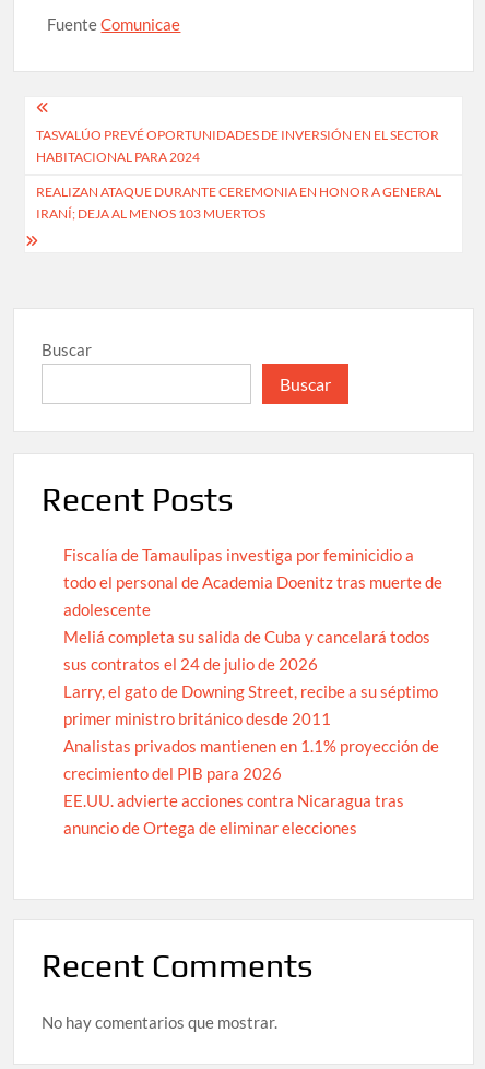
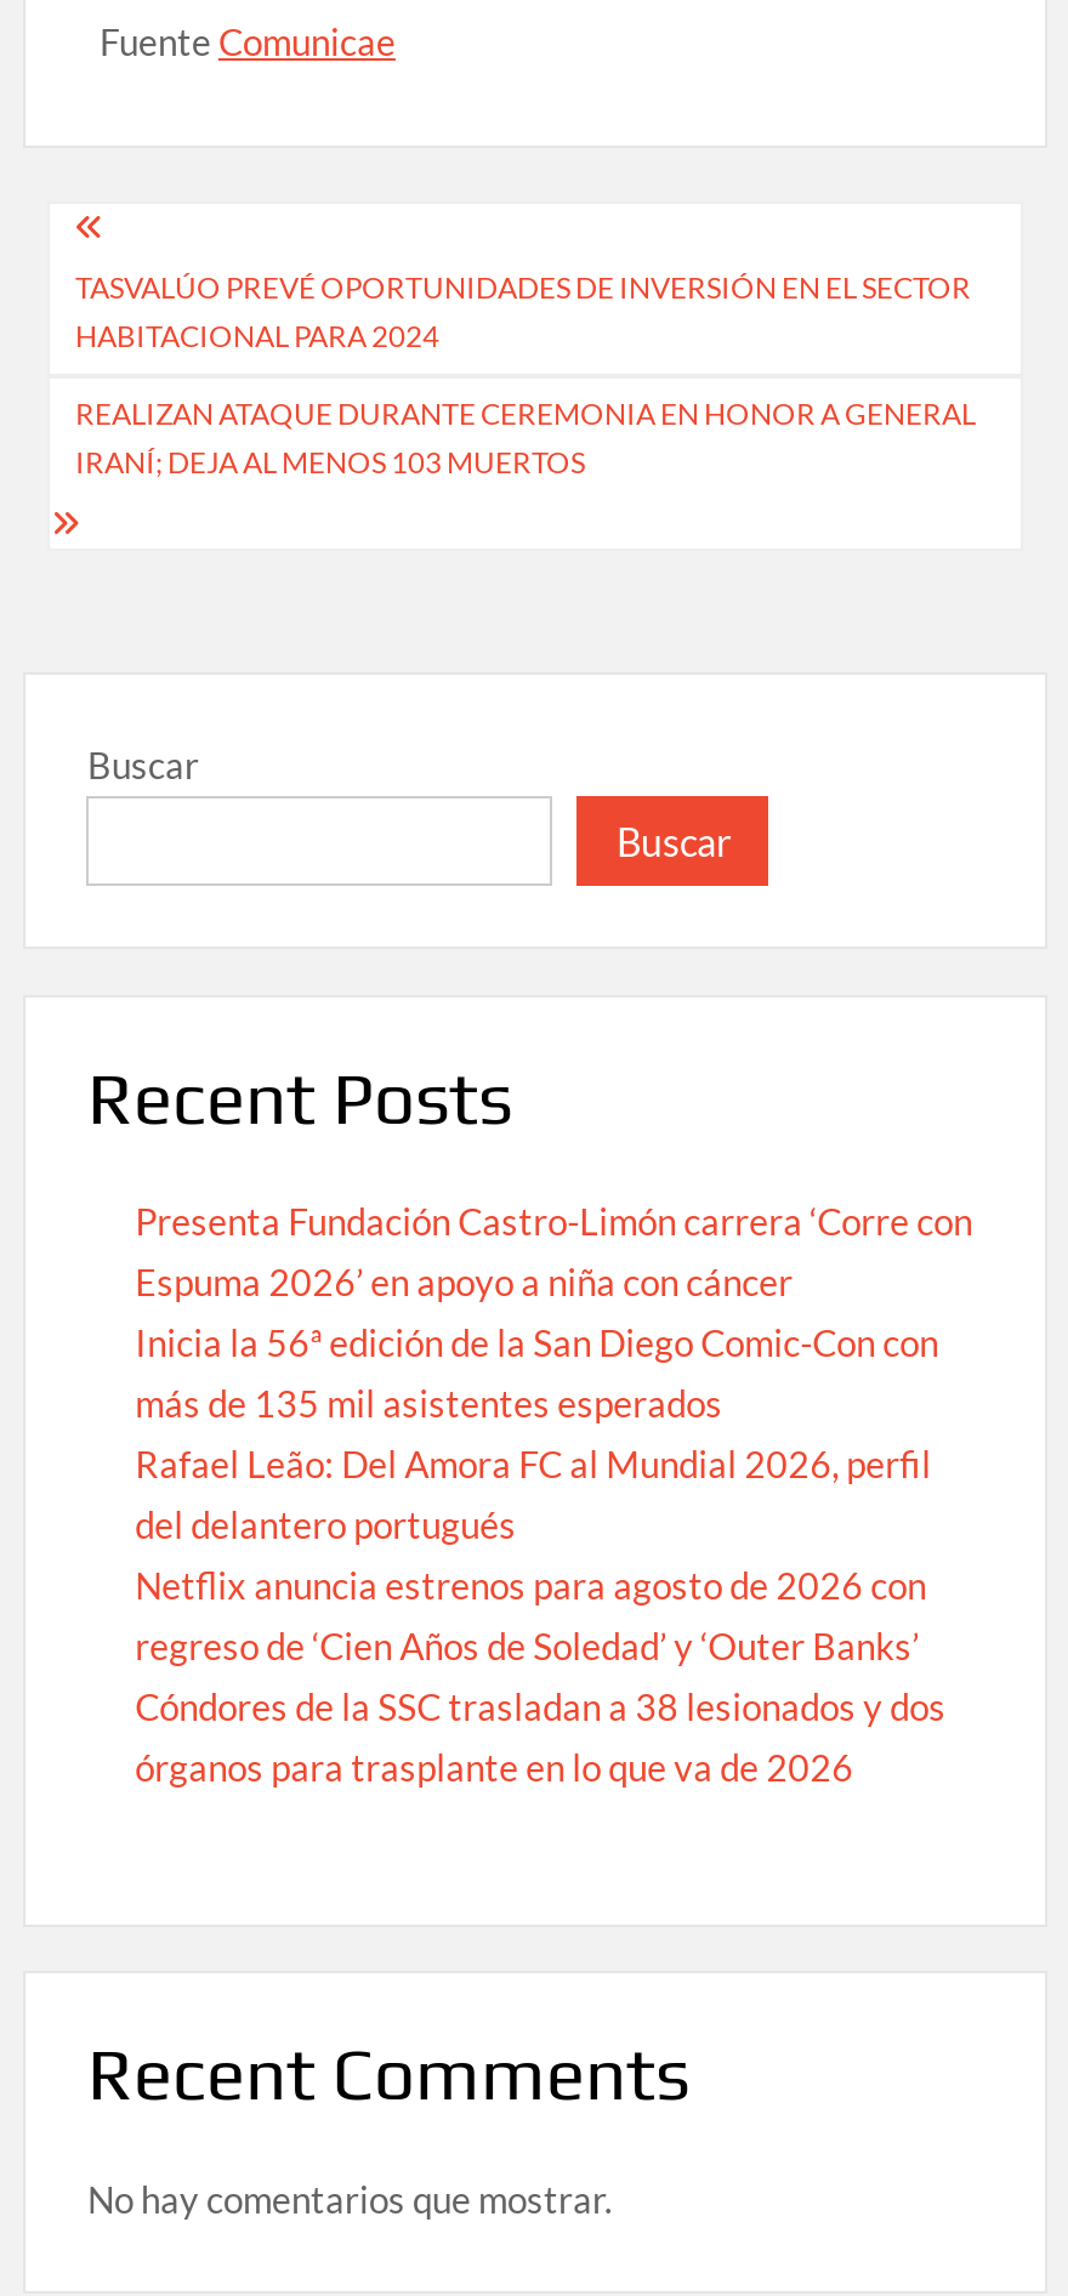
- Fiscalía de Tamaulipas investiga por feminicidio a
- todo el personal de Academia Doenitz tras muerte de
- adolescente
- Meliá completa su salida de Cuba y cancelará todos
- sus contratos el 24 de julio de 2026
- Larry, el gato de Downing Street, recibe a su séptimo
- primer ministro británico desde 2011
- Analistas privados mantienen en 1.1% proyección de
- crecimiento del PIB para 2026
- EE.UU. advierte acciones contra Nicaragua tras
- anuncio de Ortega de eliminar elecciones
+ Presenta Fundación Castro-Limón carrera ‘Corre con
+ Espuma 2026’ en apoyo a niña con cáncer
+ Inicia la 56ª edición de la San Diego Comic-Con con
+ más de 135 mil asistentes esperados
+ Rafael Leão: Del Amora FC al Mundial 2026, perfil
+ del delantero portugués
+ Netflix anuncia estrenos para agosto de 2026 con
+ regreso de ‘Cien Años de Soledad’ y ‘Outer Banks’
+ Cóndores de la SSC trasladan a 38 lesionados y dos
+ órganos para trasplante en lo que va de 2026
